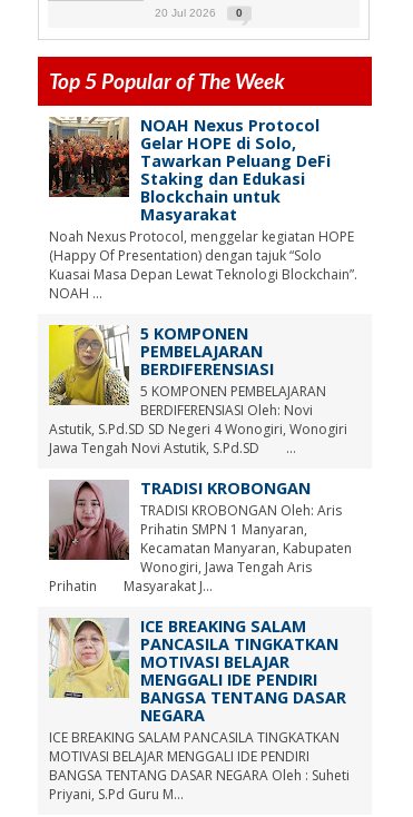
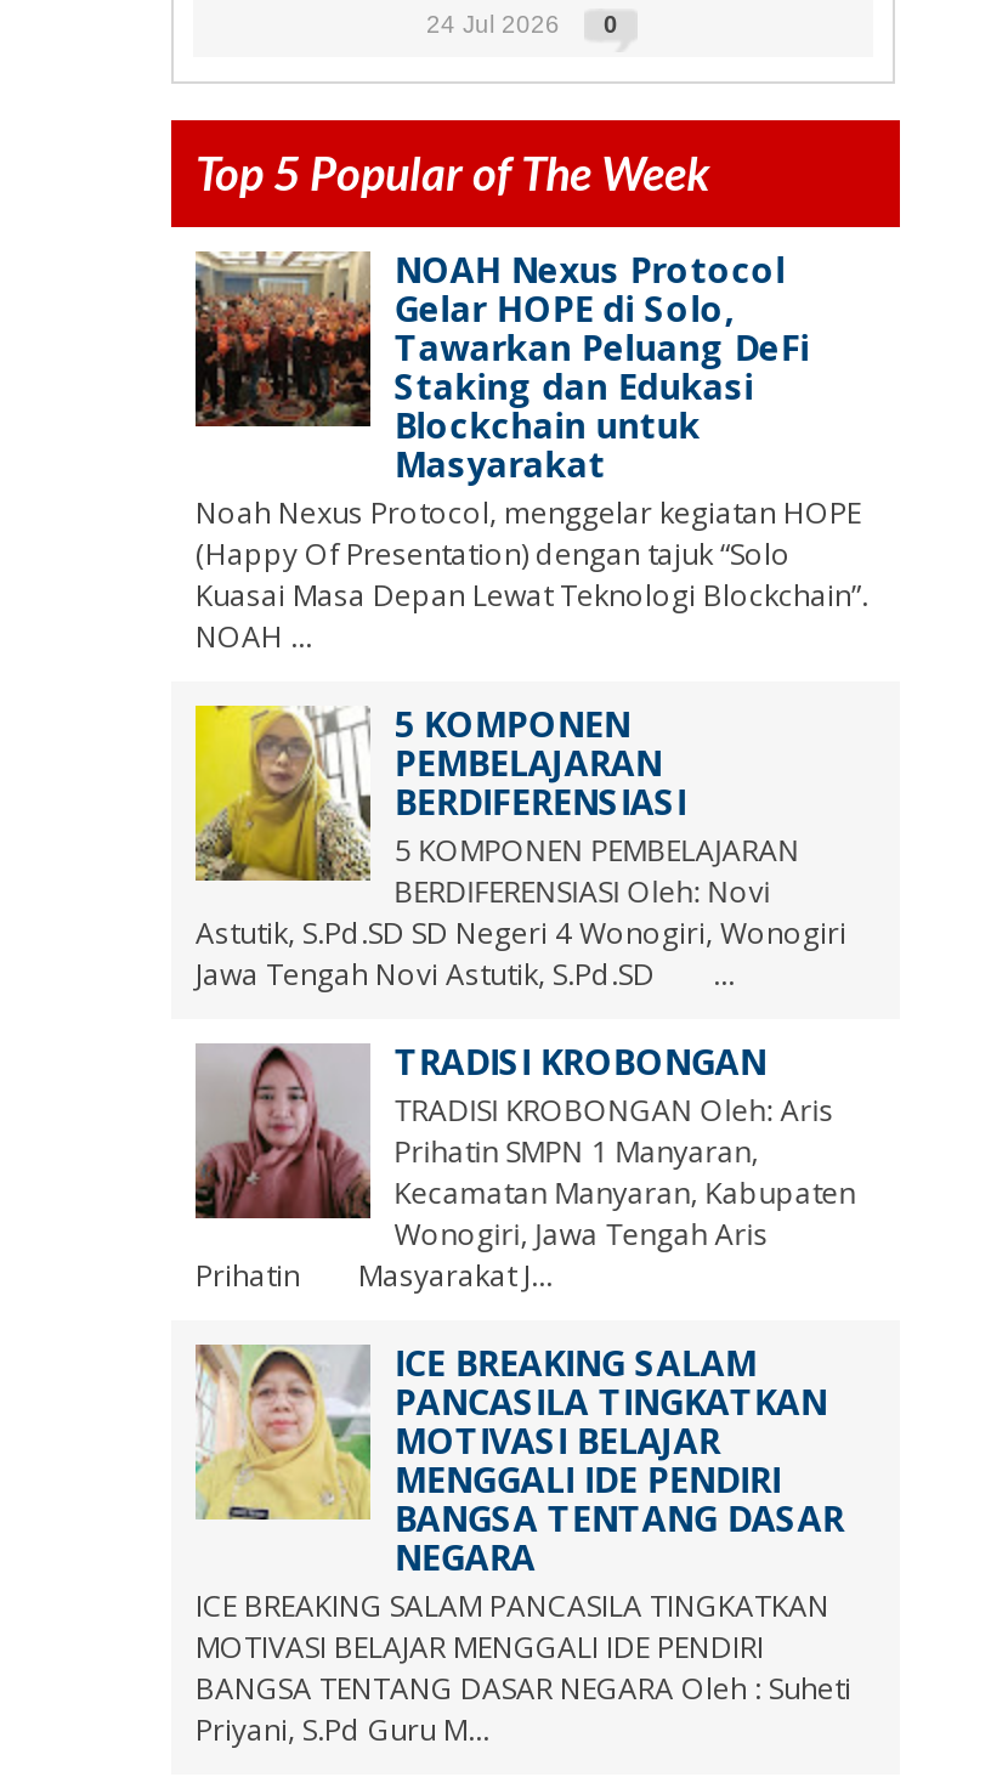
- 20 Jul 2026 0
+ 24 Jul 2026 0
